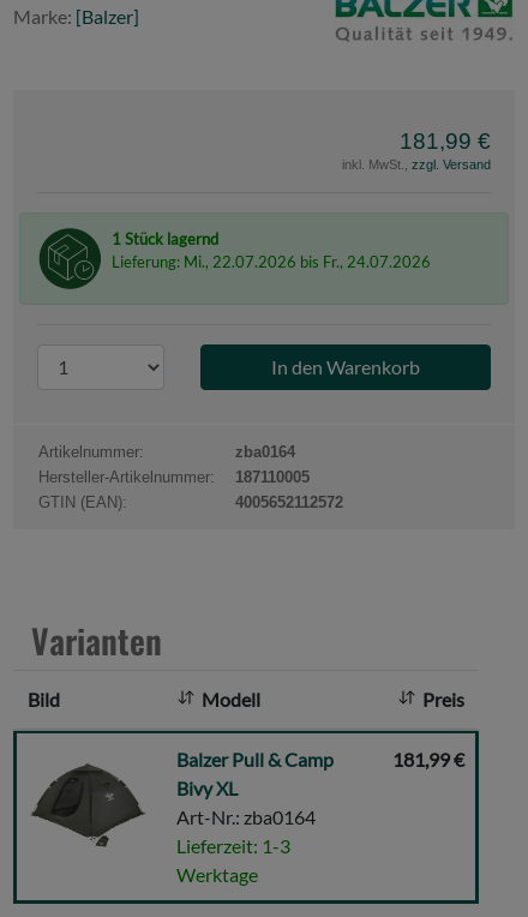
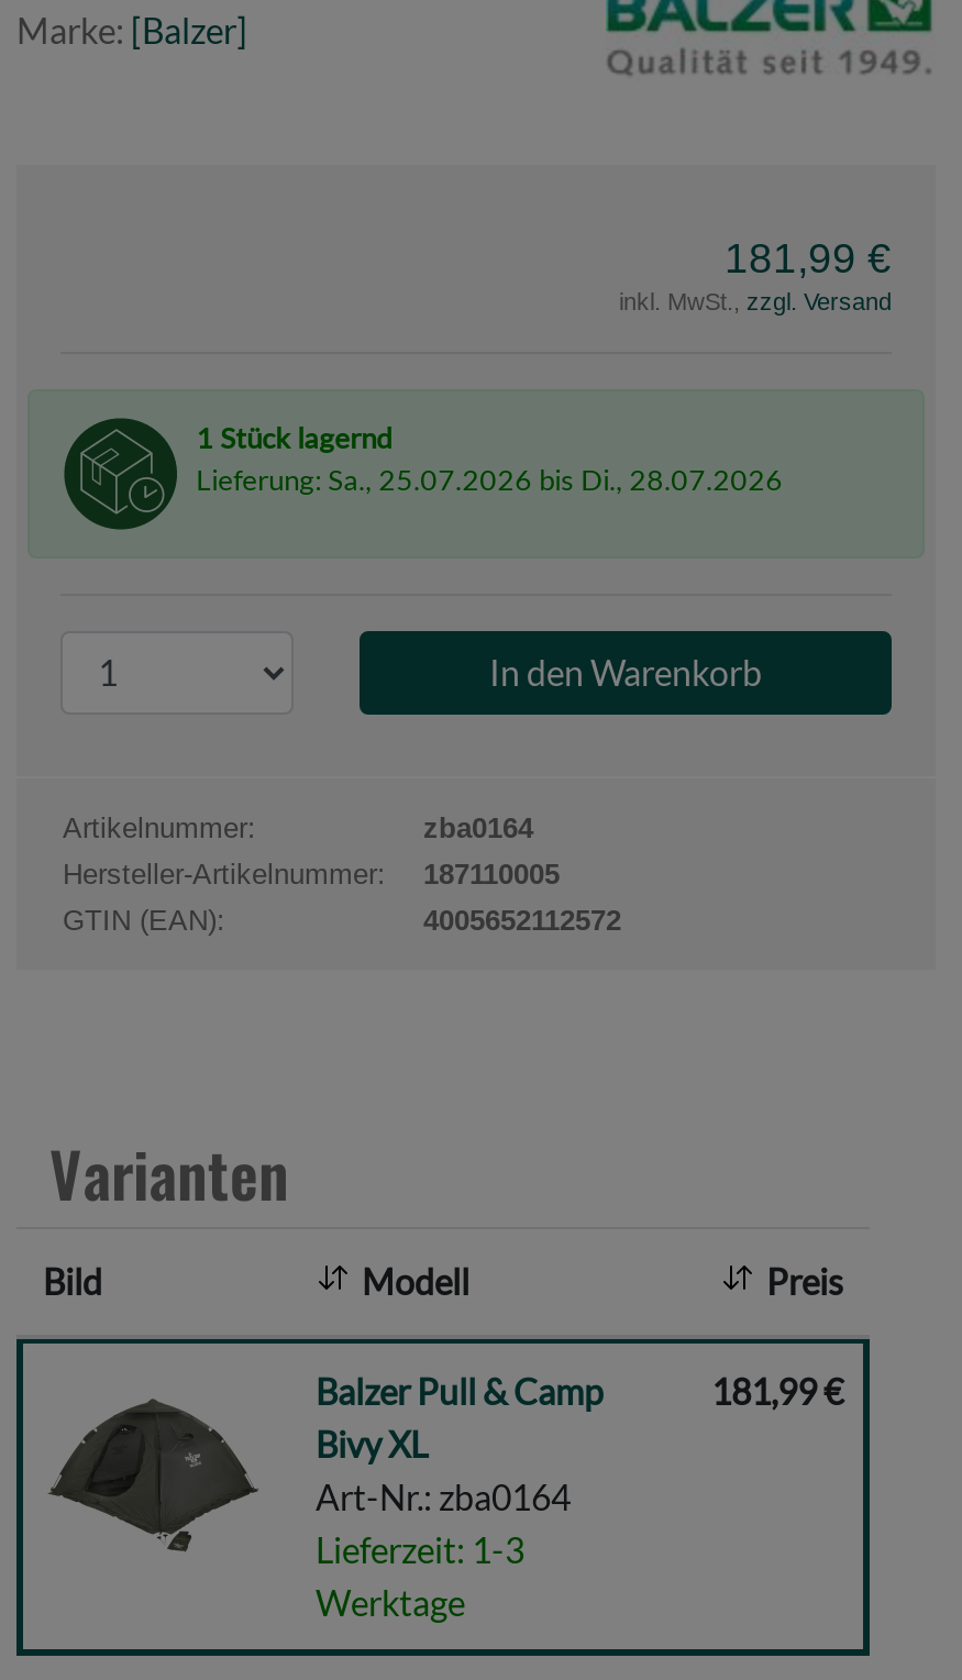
- Lieferung: Mi., 22.07.2026 bis Fr., 24.07.2026
+ Lieferung: Sa., 25.07.2026 bis Di., 28.07.2026
